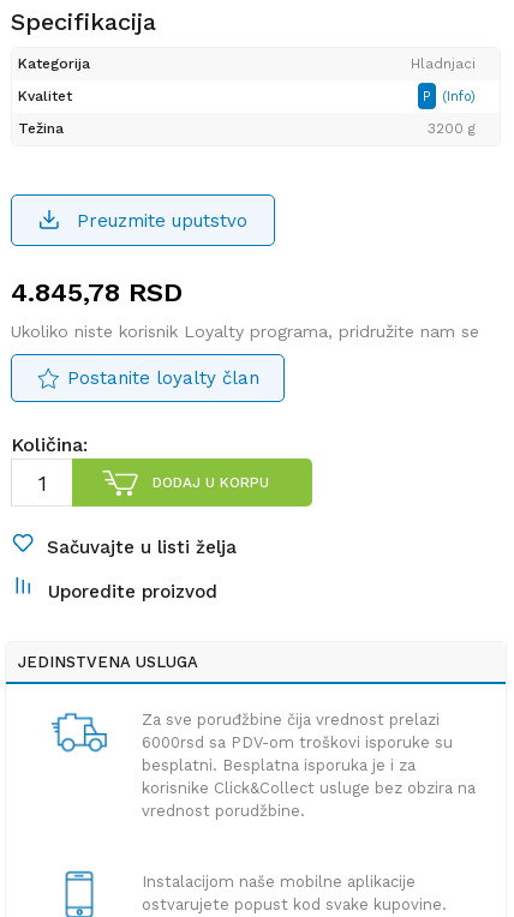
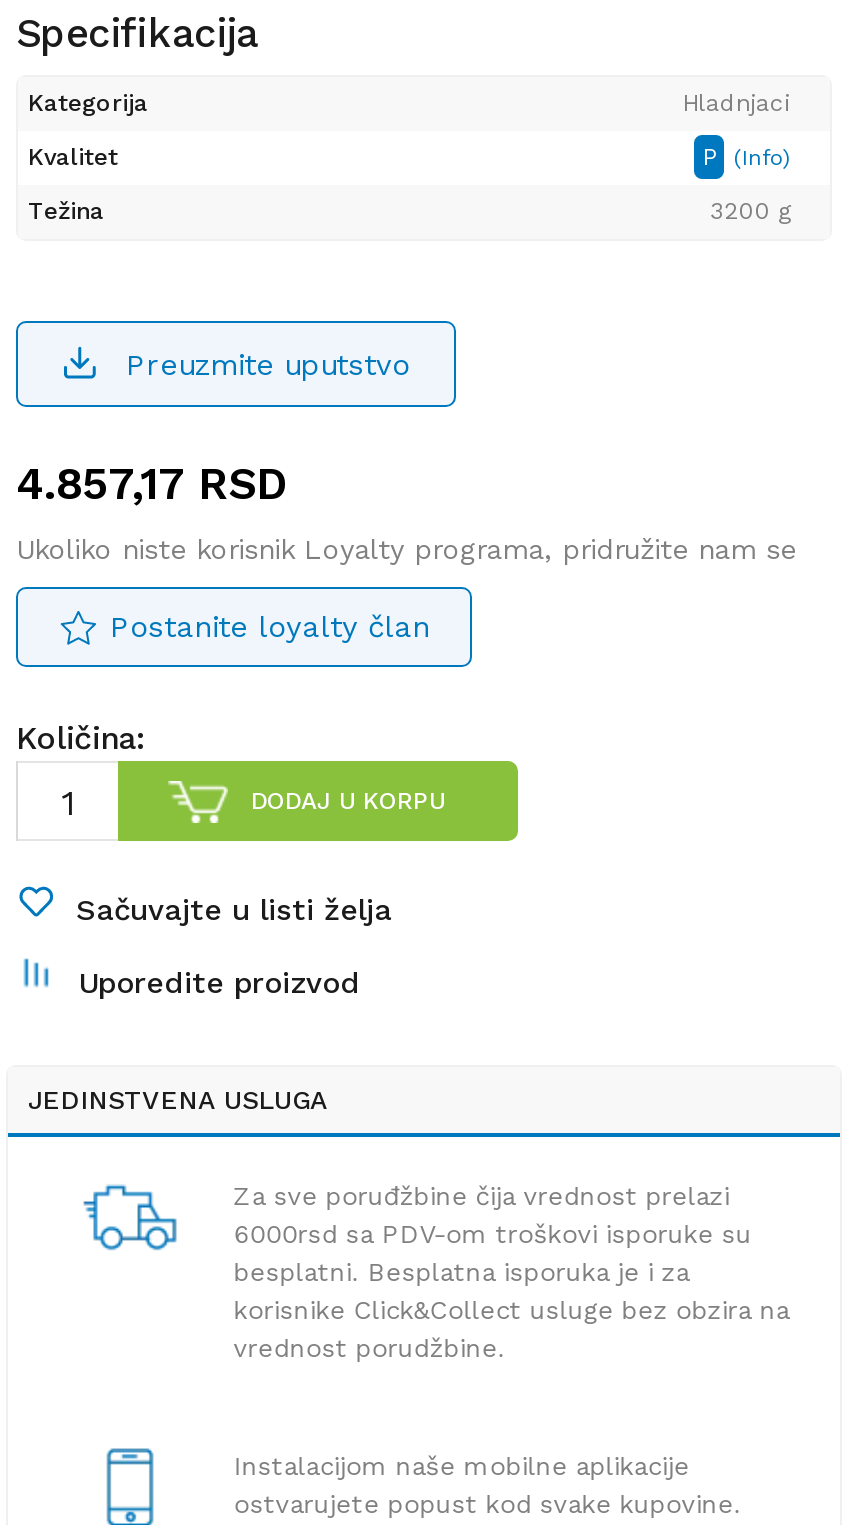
- 4.845,78 RSD
+ 4.857,17 RSD
